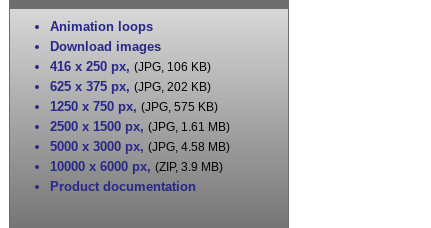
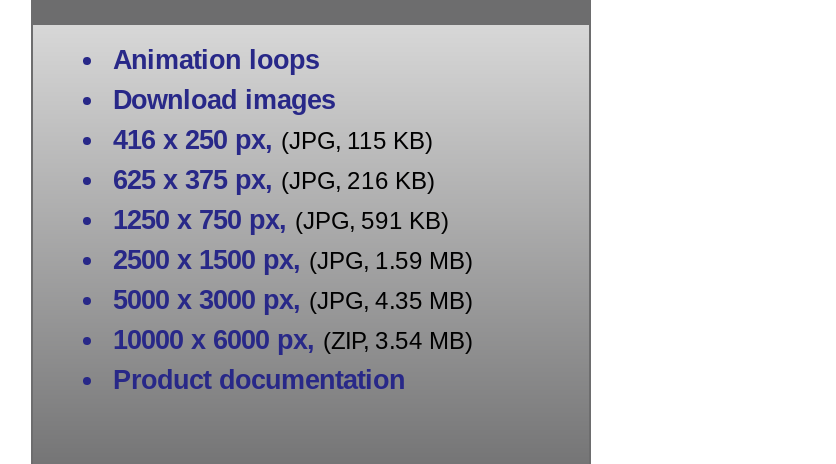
- 416 x 250 px, (JPG, 106 KB)
+ 416 x 250 px, (JPG, 115 KB)

- 625 x 375 px, (JPG, 202 KB)
+ 625 x 375 px, (JPG, 216 KB)

- 1250 x 750 px, (JPG, 575 KB)
+ 1250 x 750 px, (JPG, 591 KB)

- 2500 x 1500 px, (JPG, 1.61 MB)
+ 2500 x 1500 px, (JPG, 1.59 MB)

- 5000 x 3000 px, (JPG, 4.58 MB)
+ 5000 x 3000 px, (JPG, 4.35 MB)

- 10000 x 6000 px, (ZIP, 3.9 MB)
+ 10000 x 6000 px, (ZIP, 3.54 MB)
